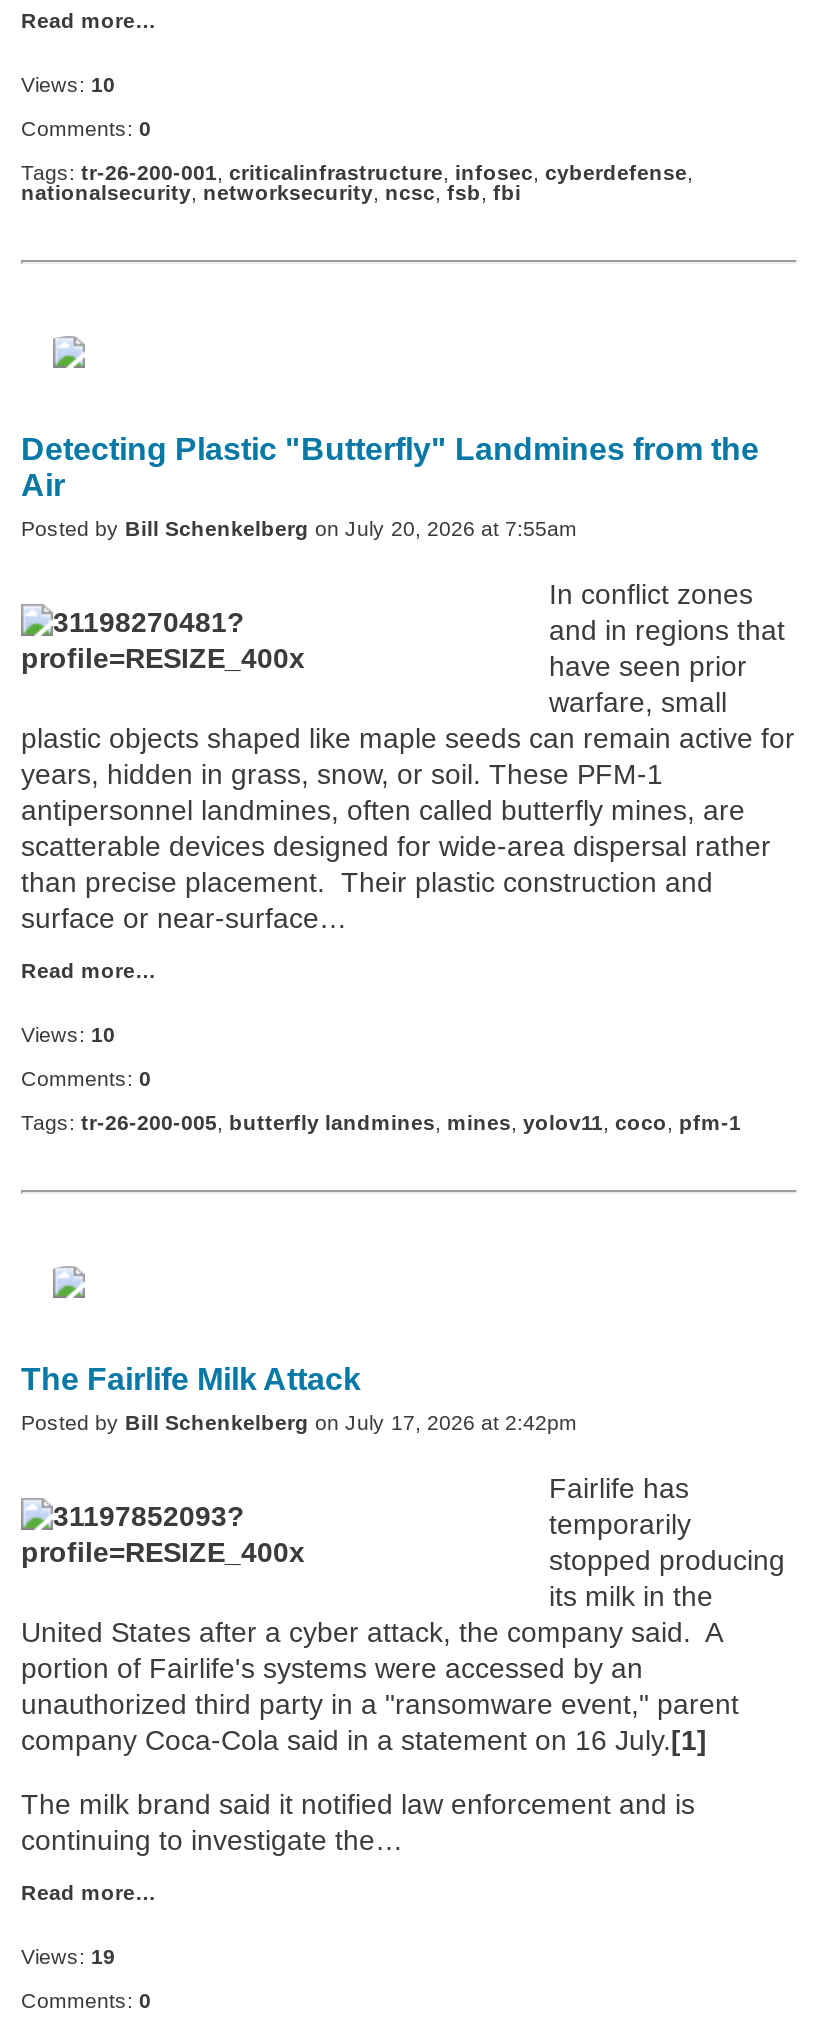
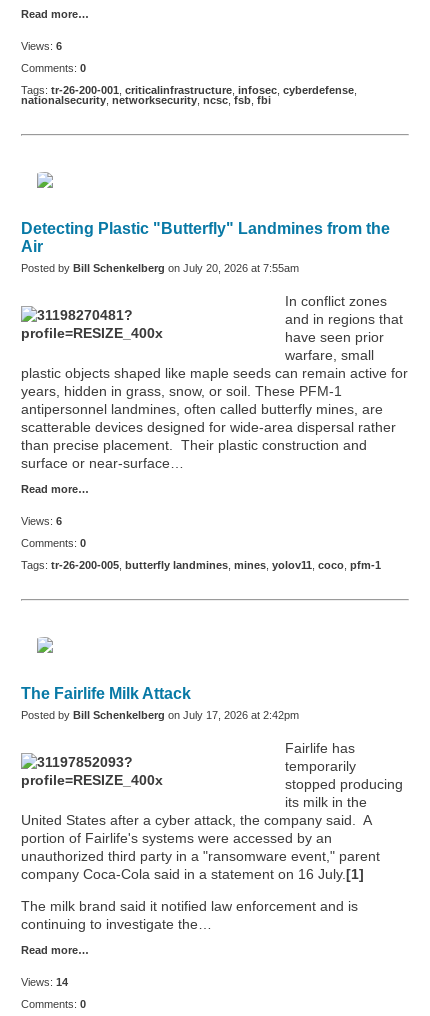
- Views: 10
+ Views: 6

- Views: 10
+ Views: 6

- Views: 19
+ Views: 14
